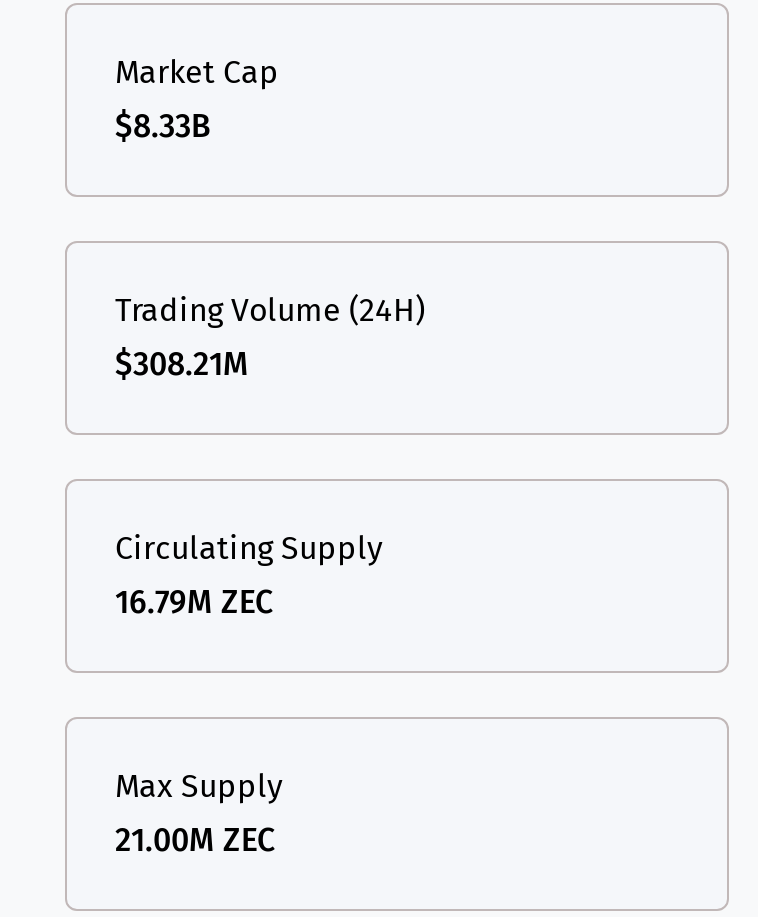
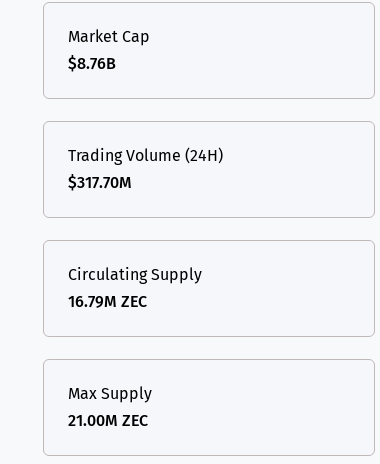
- $8.33B
+ $8.76B

- $308.21M
+ $317.70M
